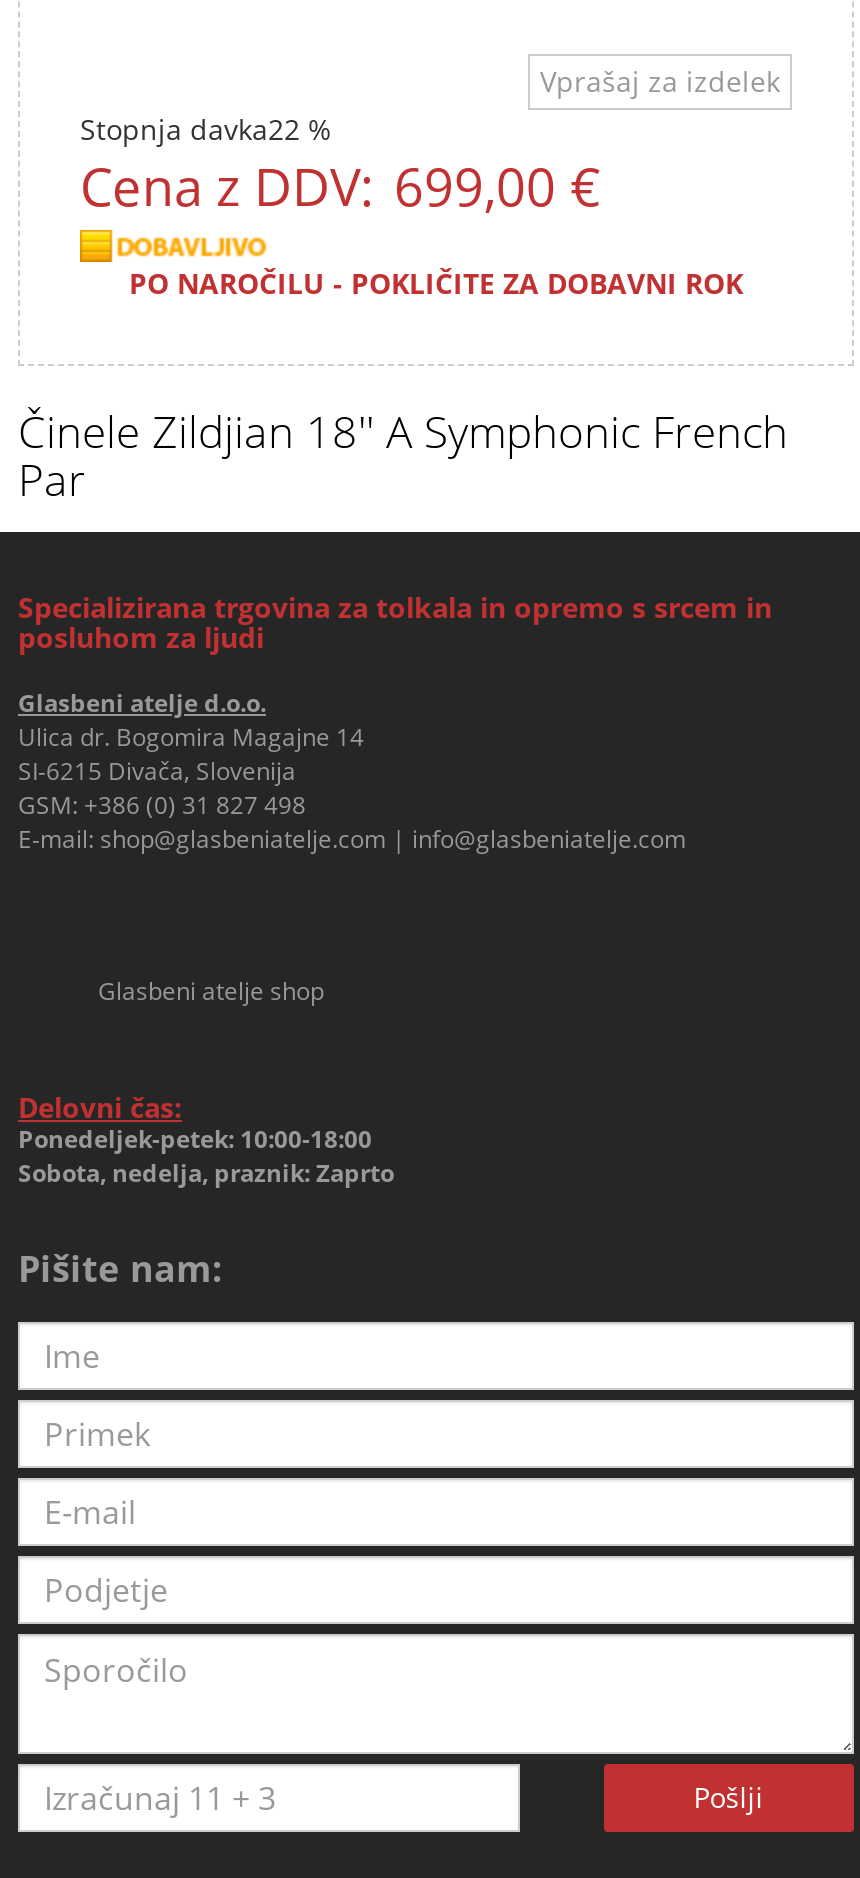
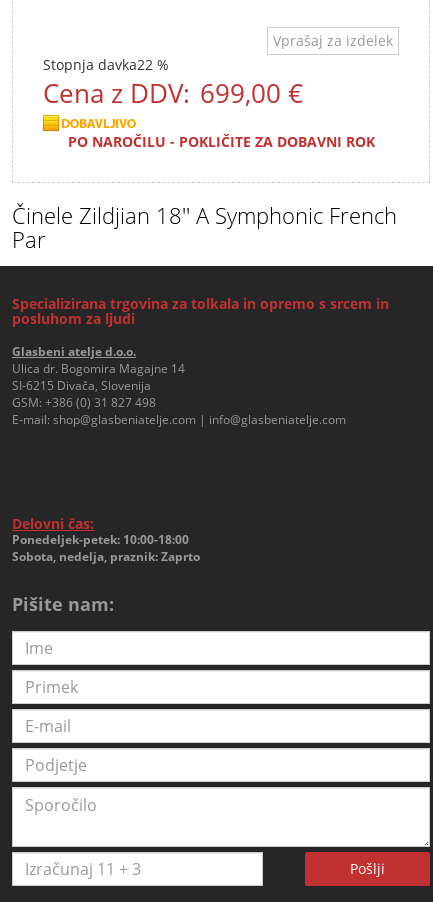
- Glasbeni atelje shop
